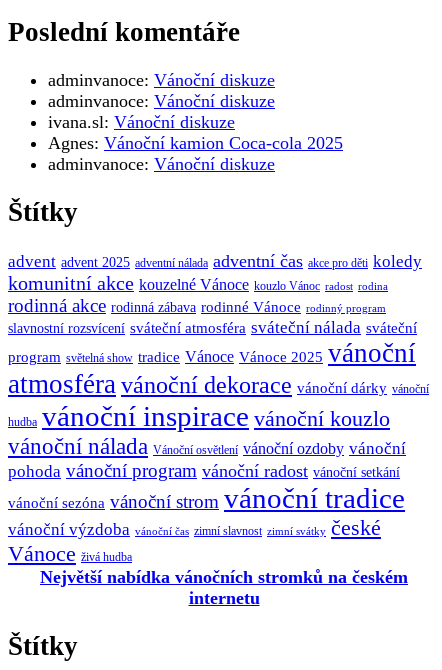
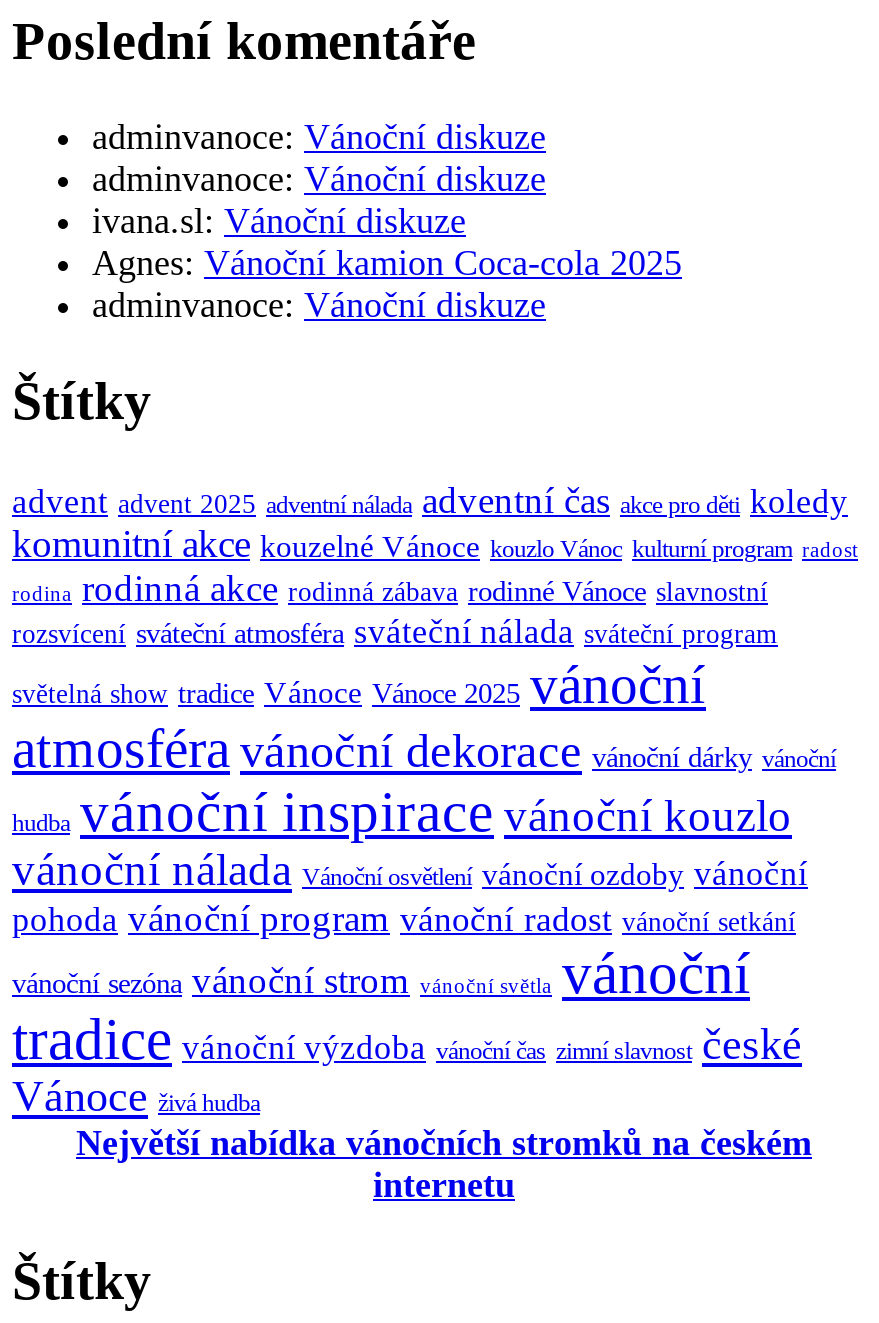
- komunitní akce kouzelné Vánoce kouzlo Vánoc radost rodina
- rodinná akce rodinná zábava rodinné Vánoce rodinný program
- slavnostní rozsvícení sváteční atmosféra sváteční nálada sváteční
- program světelná show tradice Vánoce Vánoce 2025 vánoční
+ komunitní akce kouzelné Vánoce kouzlo Vánoc kulturní program radost
+ rodina rodinná akce rodinná zábava rodinné Vánoce slavnostní
+ rozsvícení sváteční atmosféra sváteční nálada sváteční program
+ světelná show tradice Vánoce Vánoce 2025 vánoční

- vánoční sezóna vánoční strom vánoční tradice
- vánoční výzdoba vánoční čas zimní slavnost zimní svátky české
+ vánoční sezóna vánoční strom vánoční světla vánoční
+ tradice vánoční výzdoba vánoční čas zimní slavnost české
